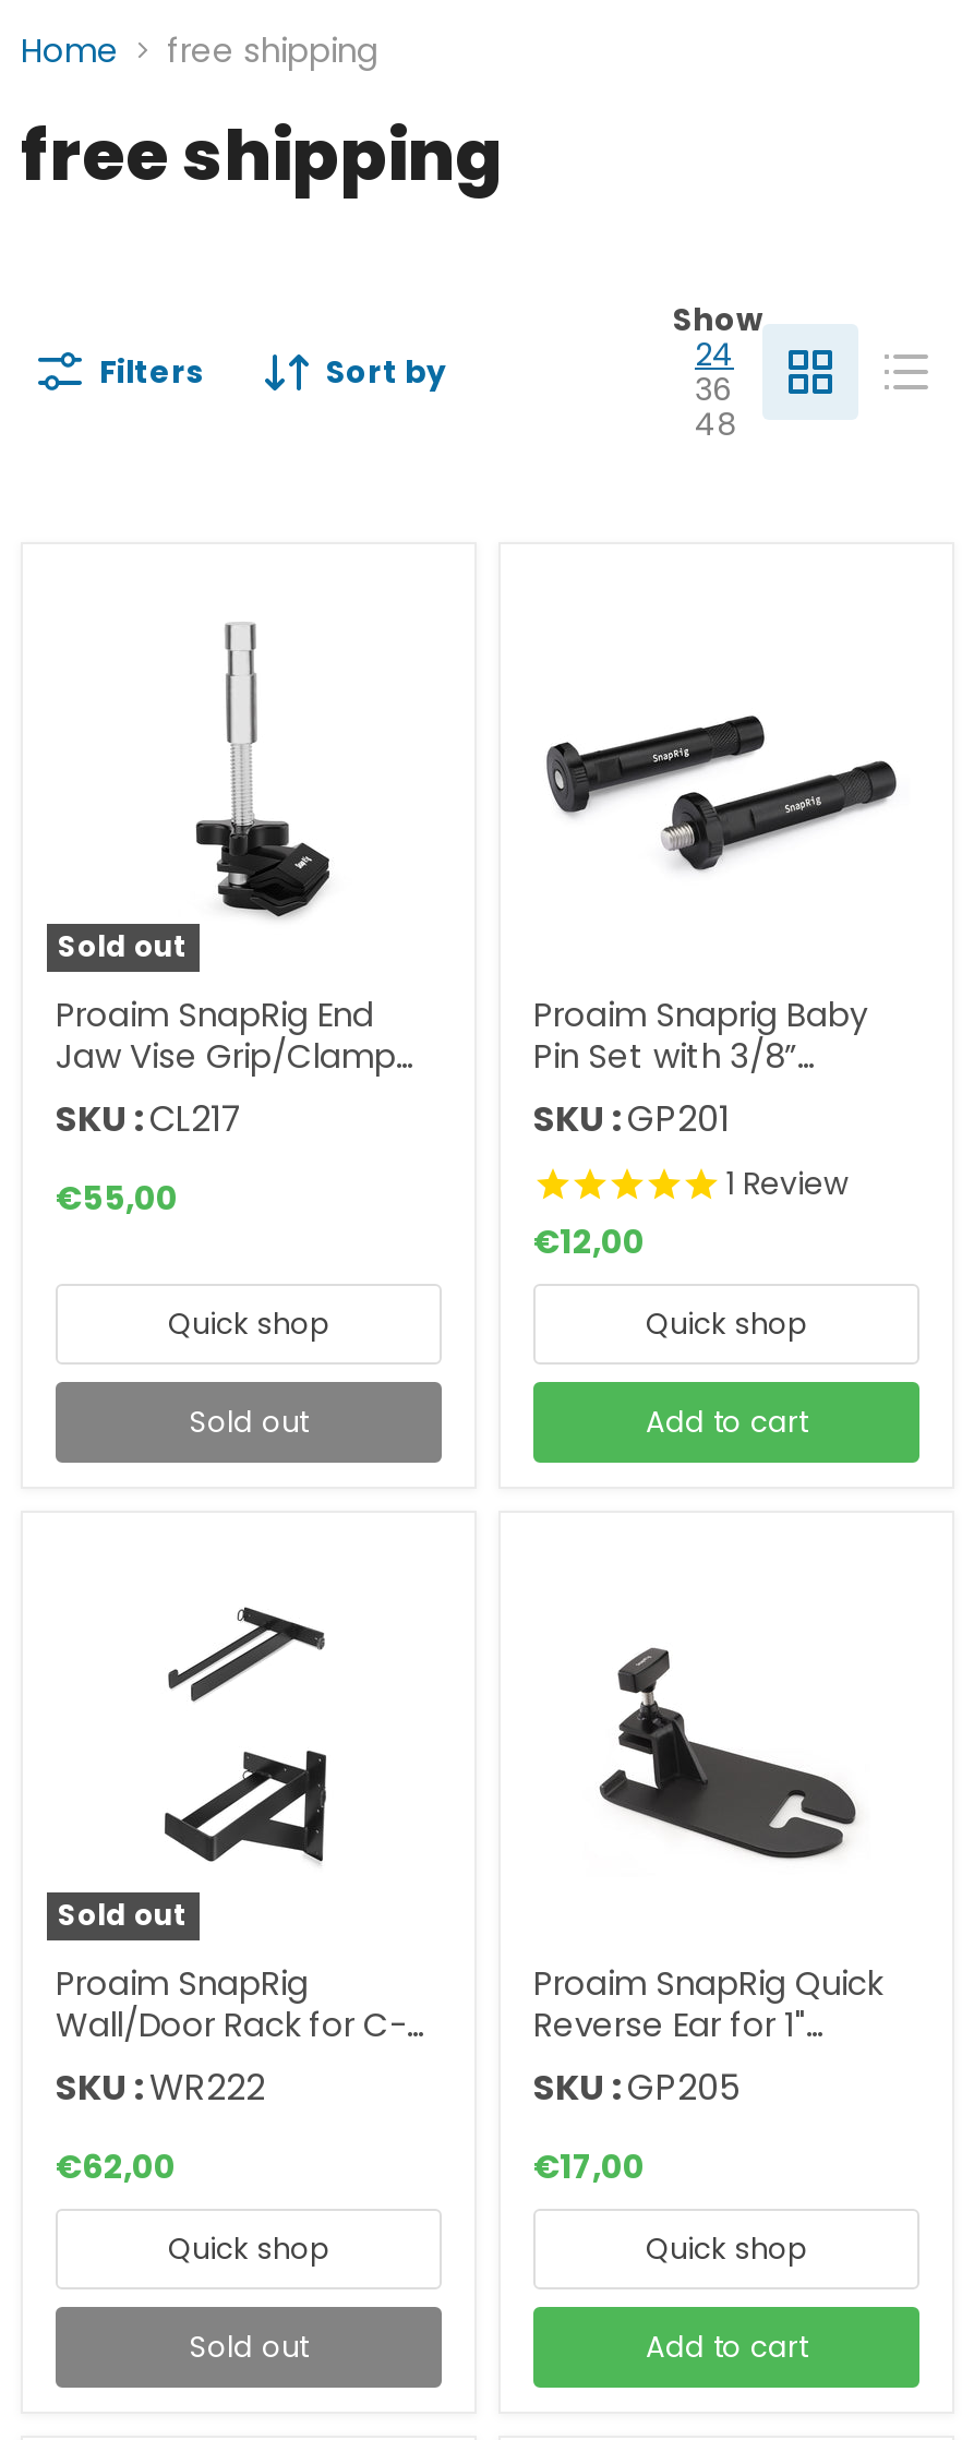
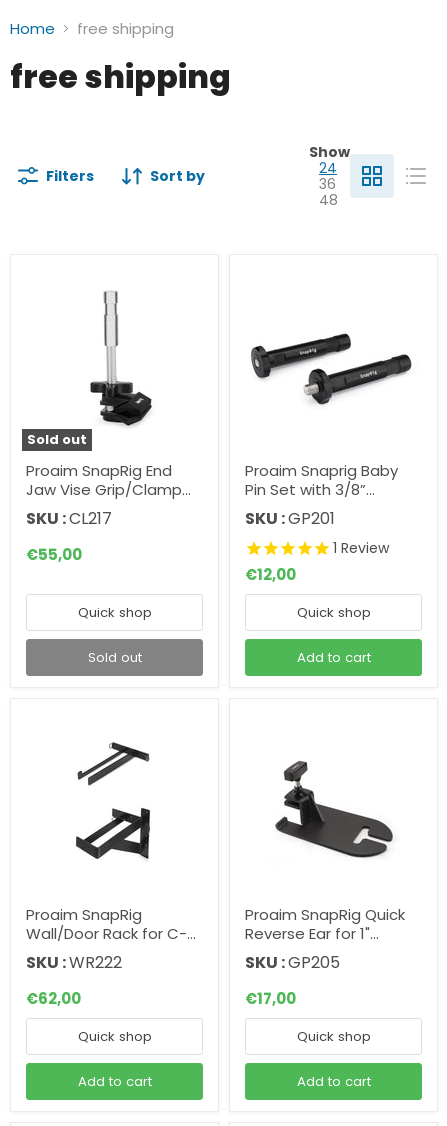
- Sold out

- Sold out
+ Add to cart
